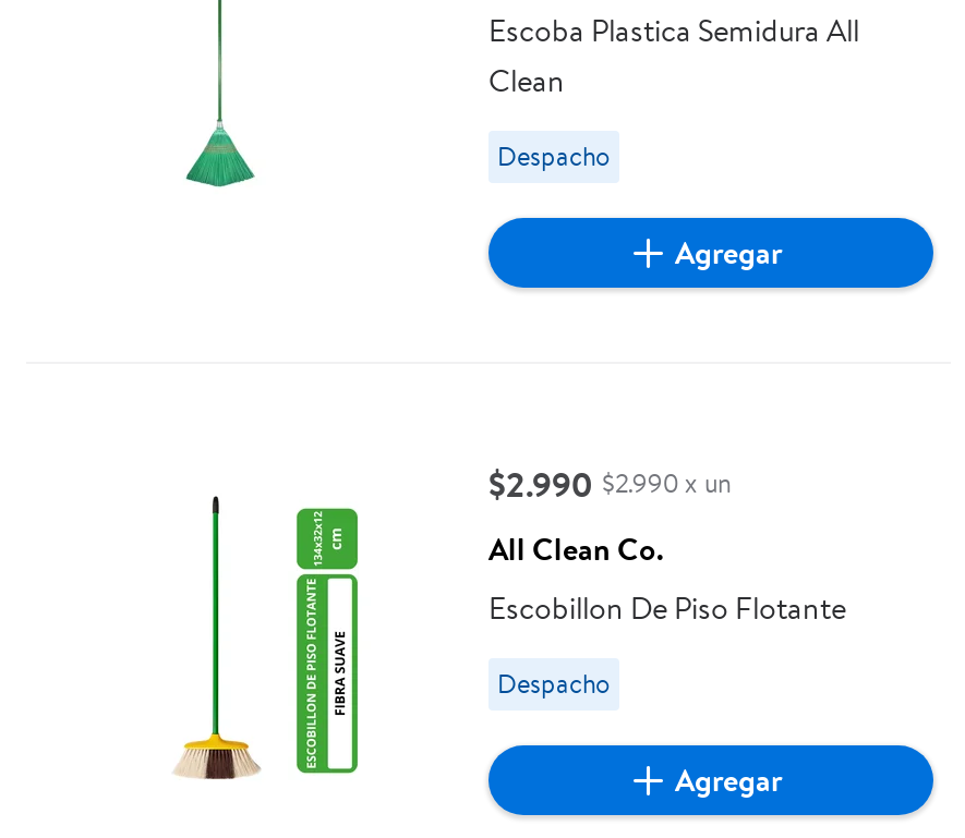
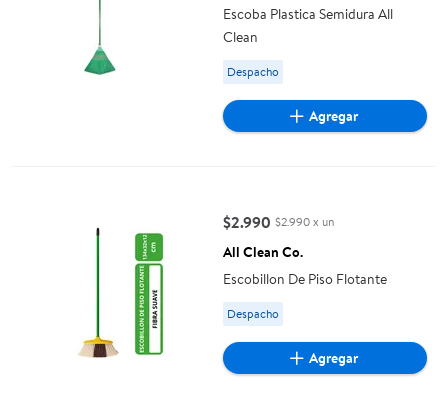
- [image]
+ [image]
